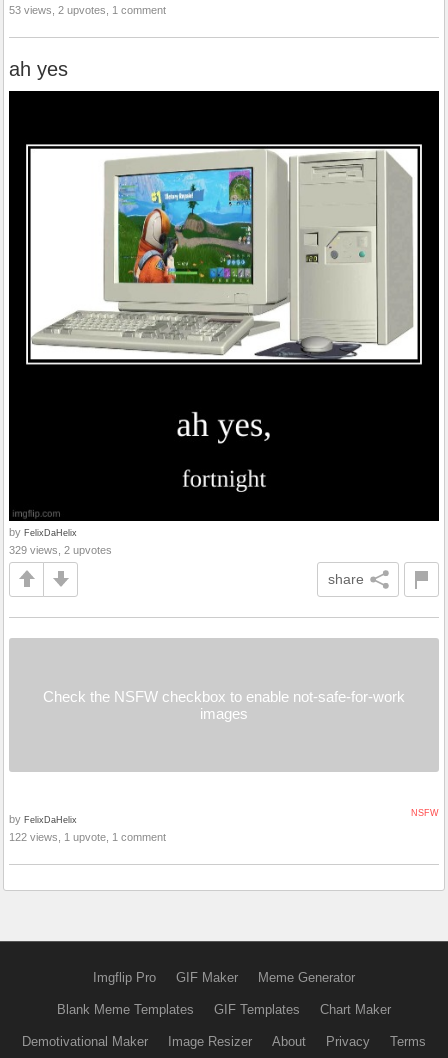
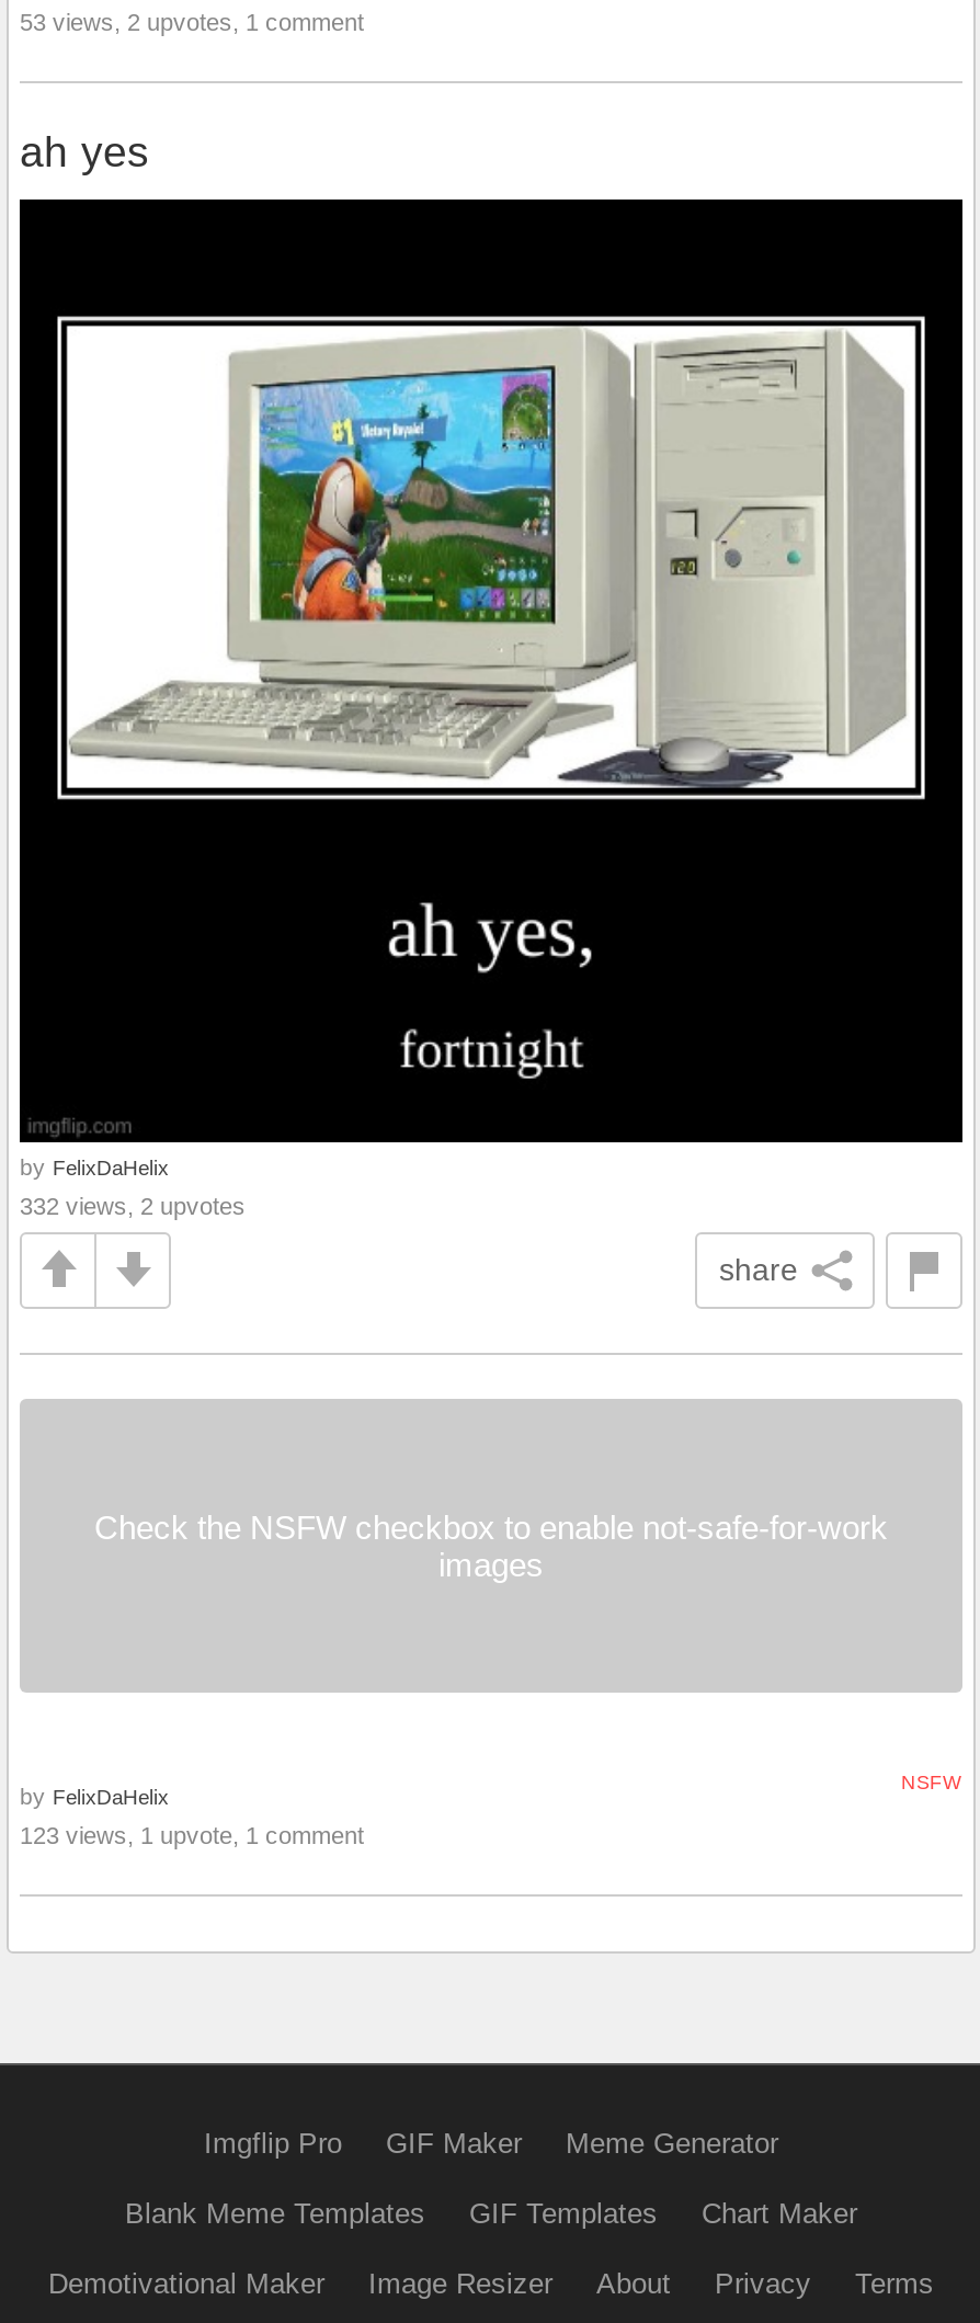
- 329 views, 2 upvotes
+ 332 views, 2 upvotes

- 122 views, 1 upvote, 1 comment
+ 123 views, 1 upvote, 1 comment
